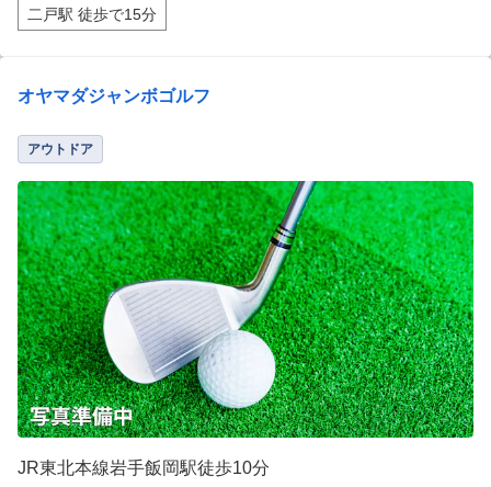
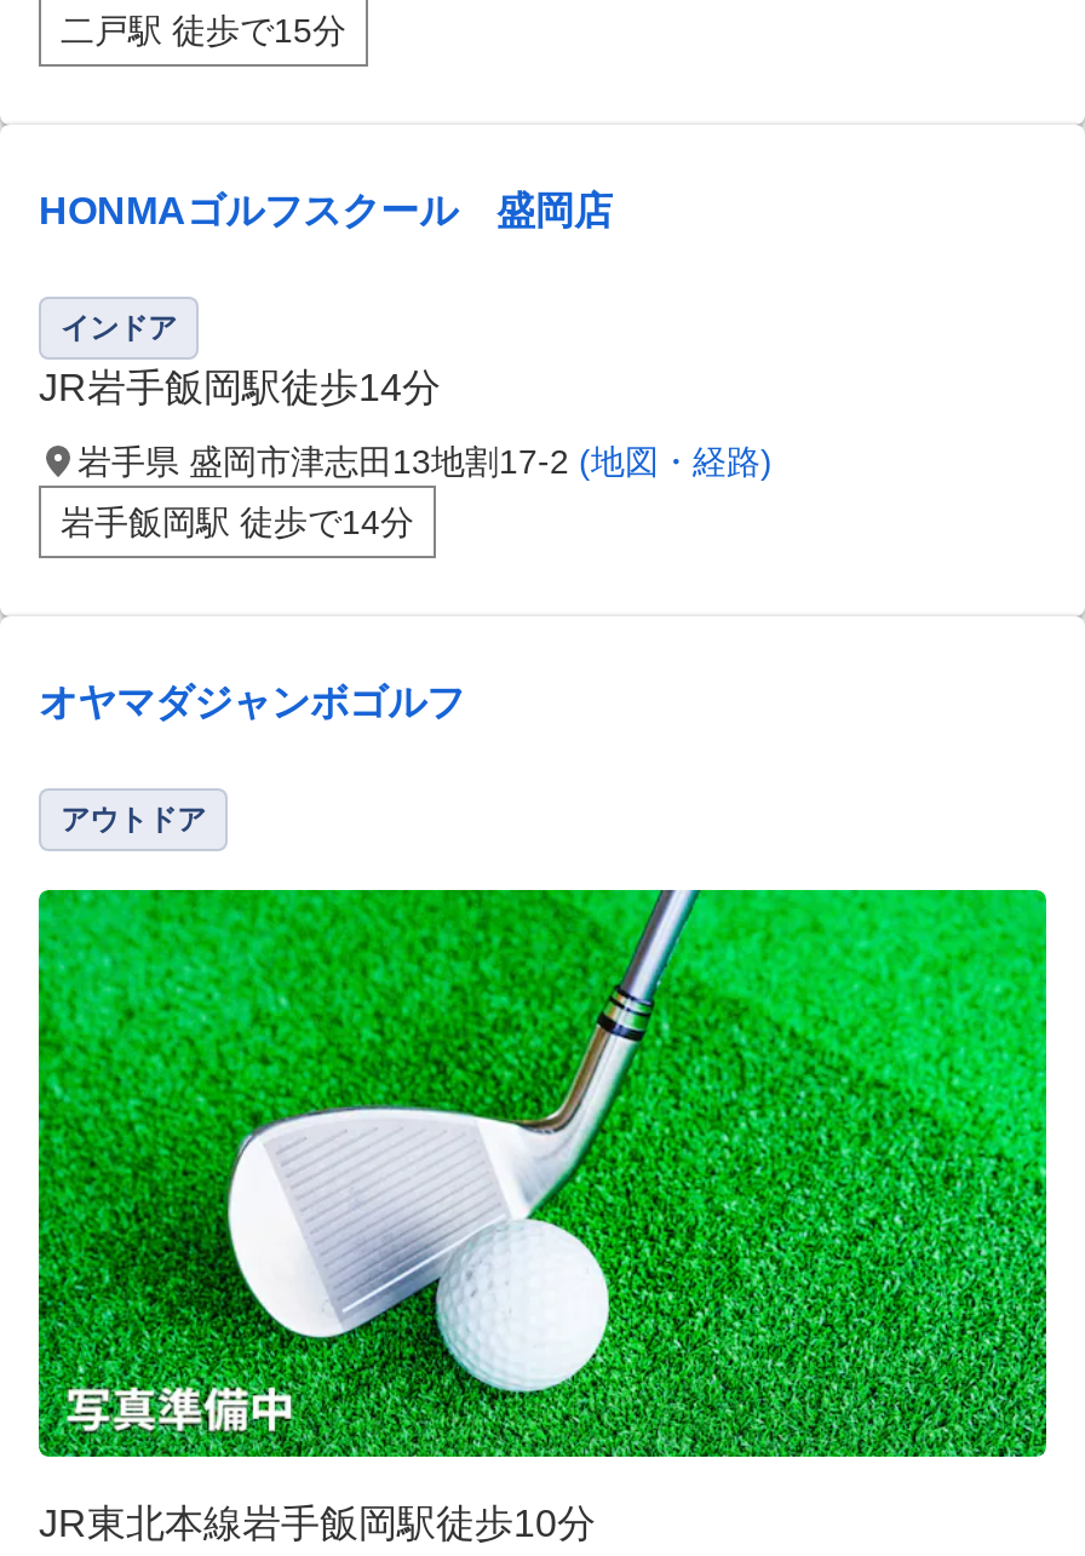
+ HONMAゴルフスクール 盛岡店
+ インドア
+ JR岩手飯岡駅徒歩14分
+ 岩手県 盛岡市津志田13地割17-2 (地図・経路)
+ 岩手飯岡駅 徒歩で14分
